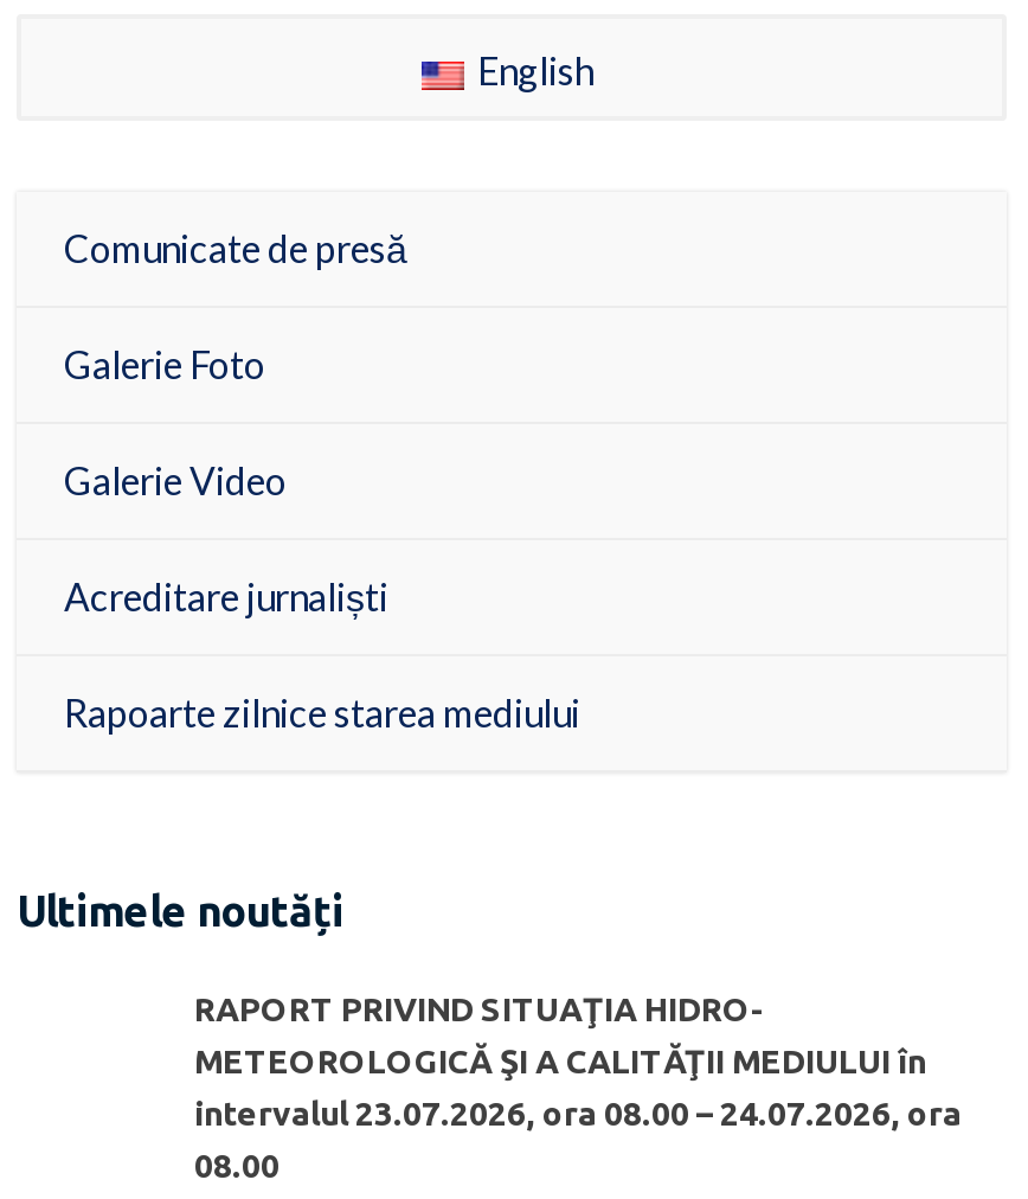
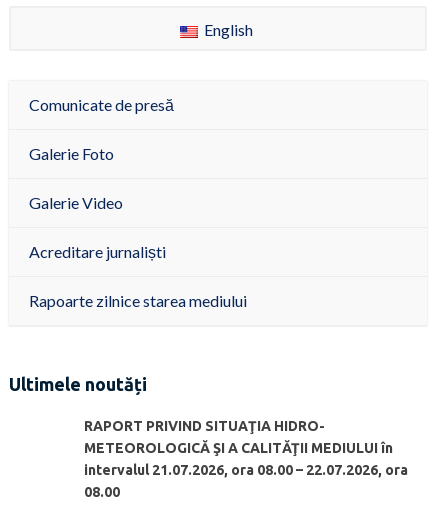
- intervalul 23.07.2026, ora 08.00 – 24.07.2026, ora
+ intervalul 21.07.2026, ora 08.00 – 22.07.2026, ora
